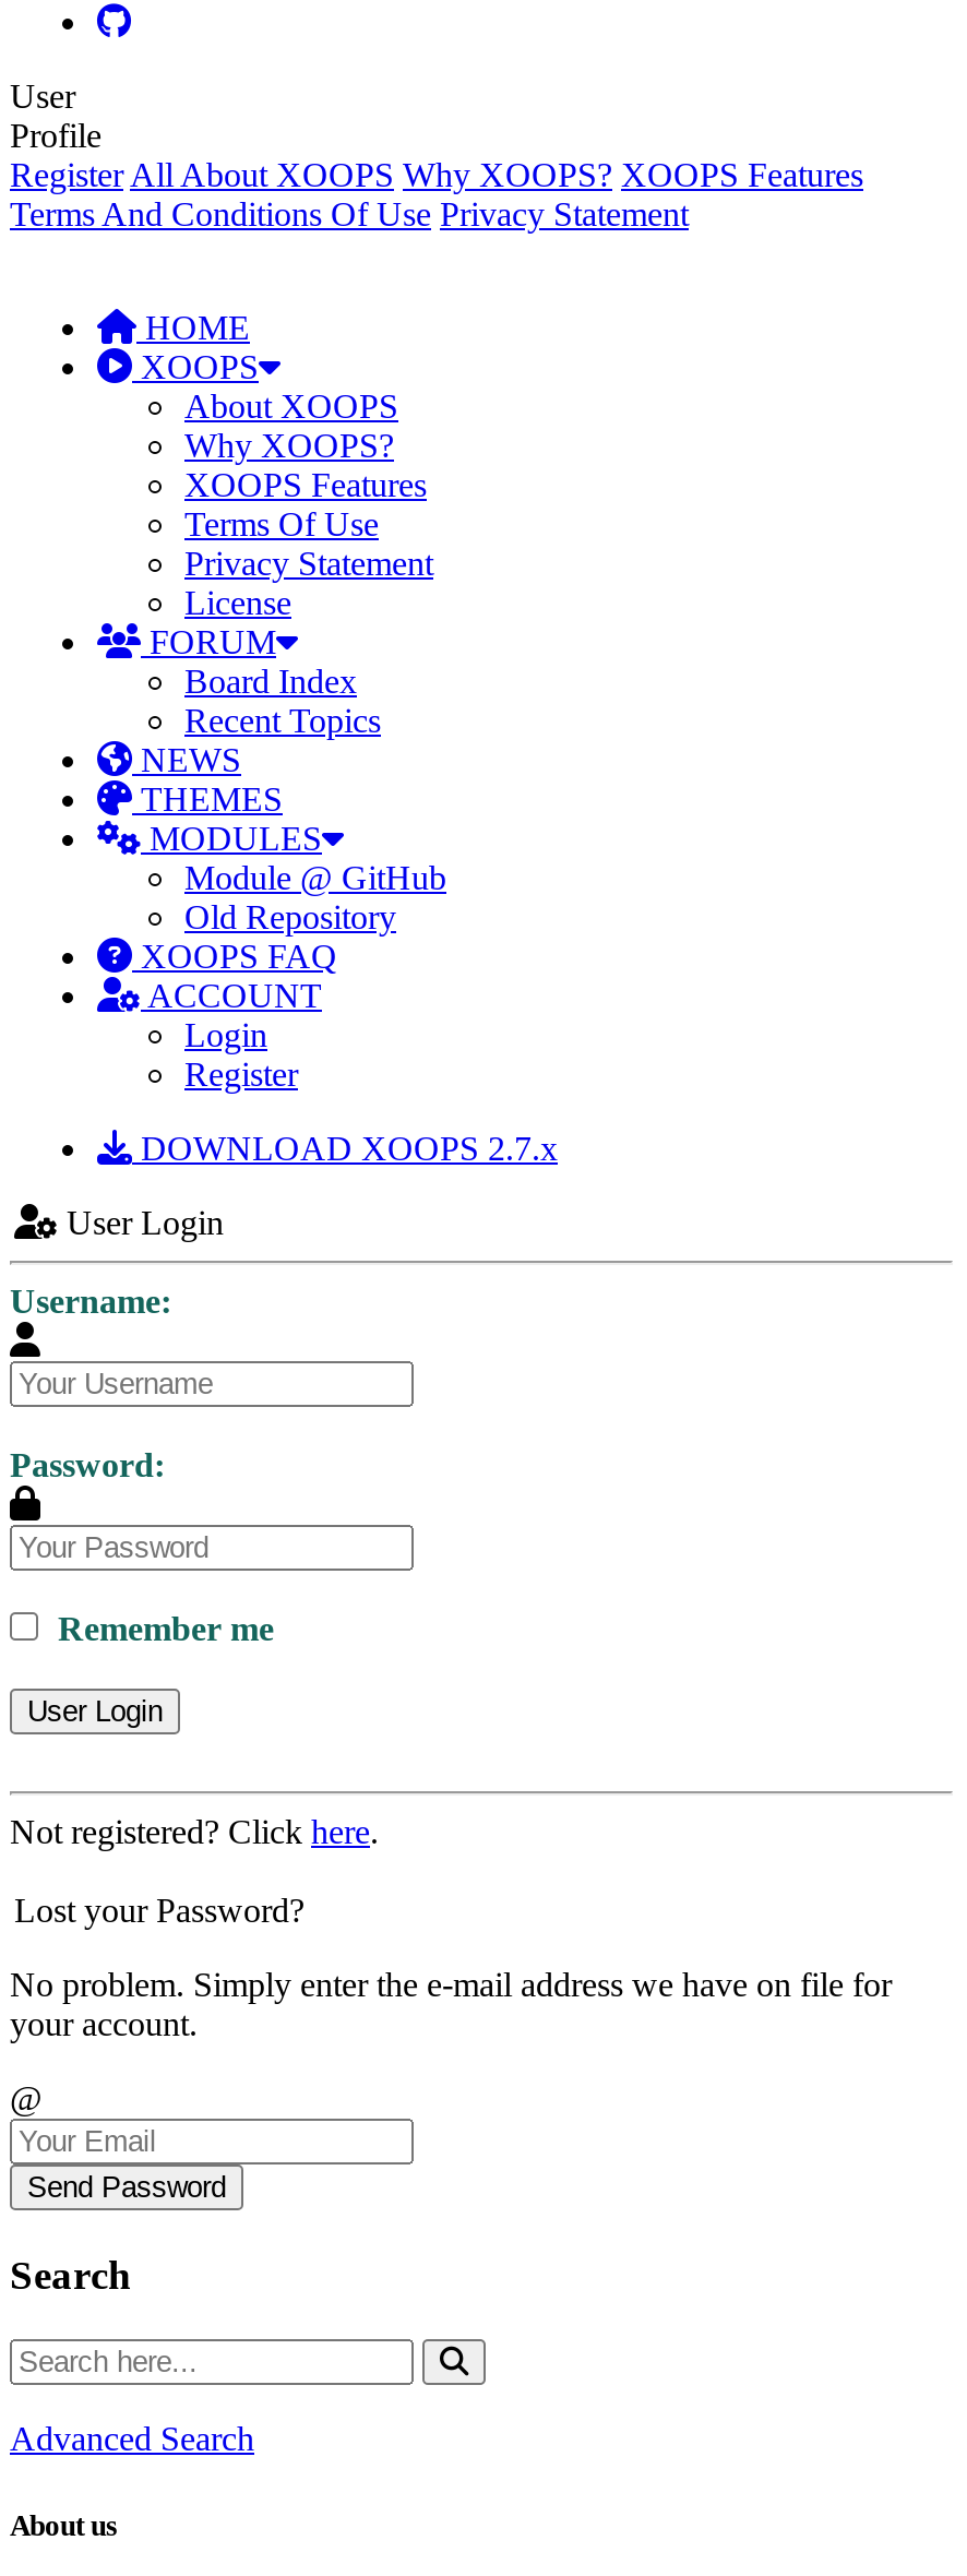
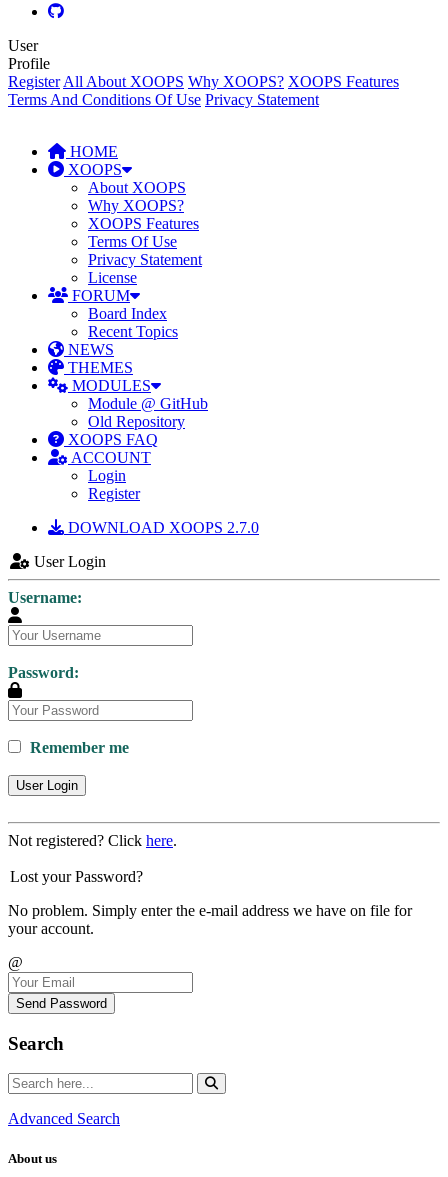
- DOWNLOAD XOOPS 2.7.x
+ DOWNLOAD XOOPS 2.7.0
